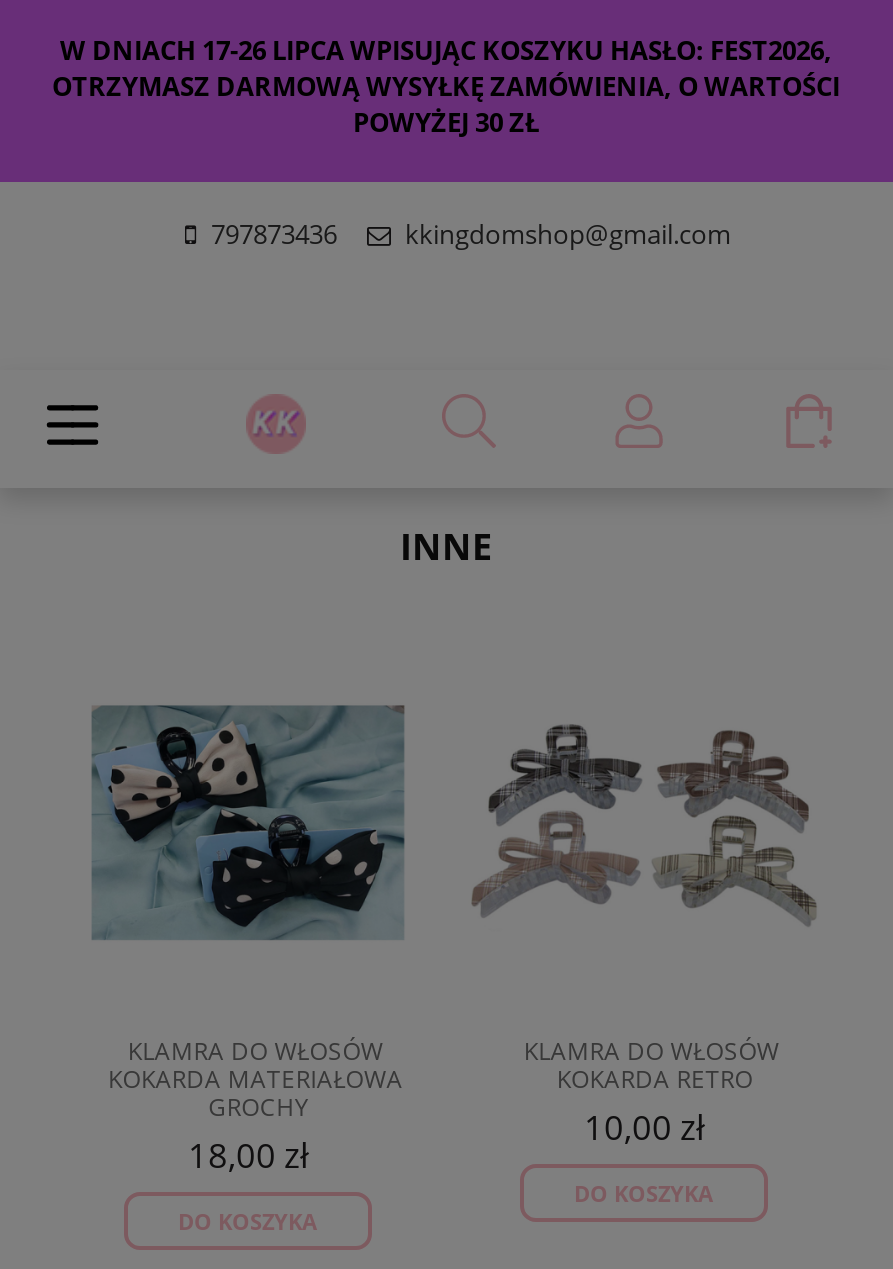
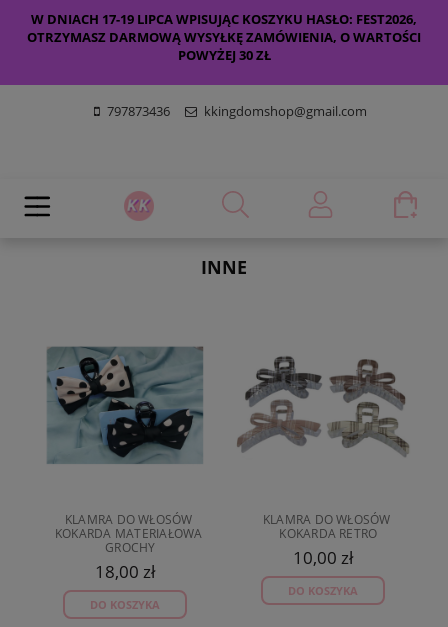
- W DNIACH 17-26 LIPCA WPISUJĄC KOSZYKU HASŁO: FEST2026,
+ W DNIACH 17-19 LIPCA WPISUJĄC KOSZYKU HASŁO: FEST2026,
